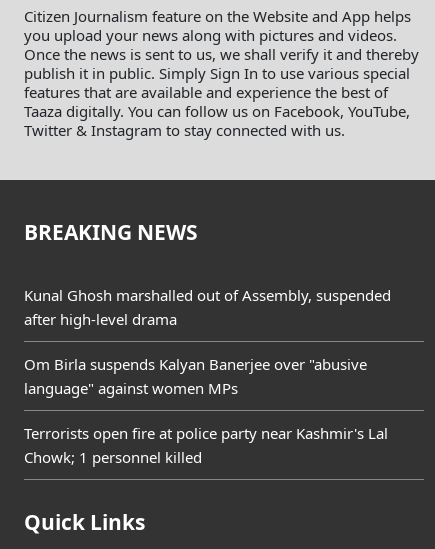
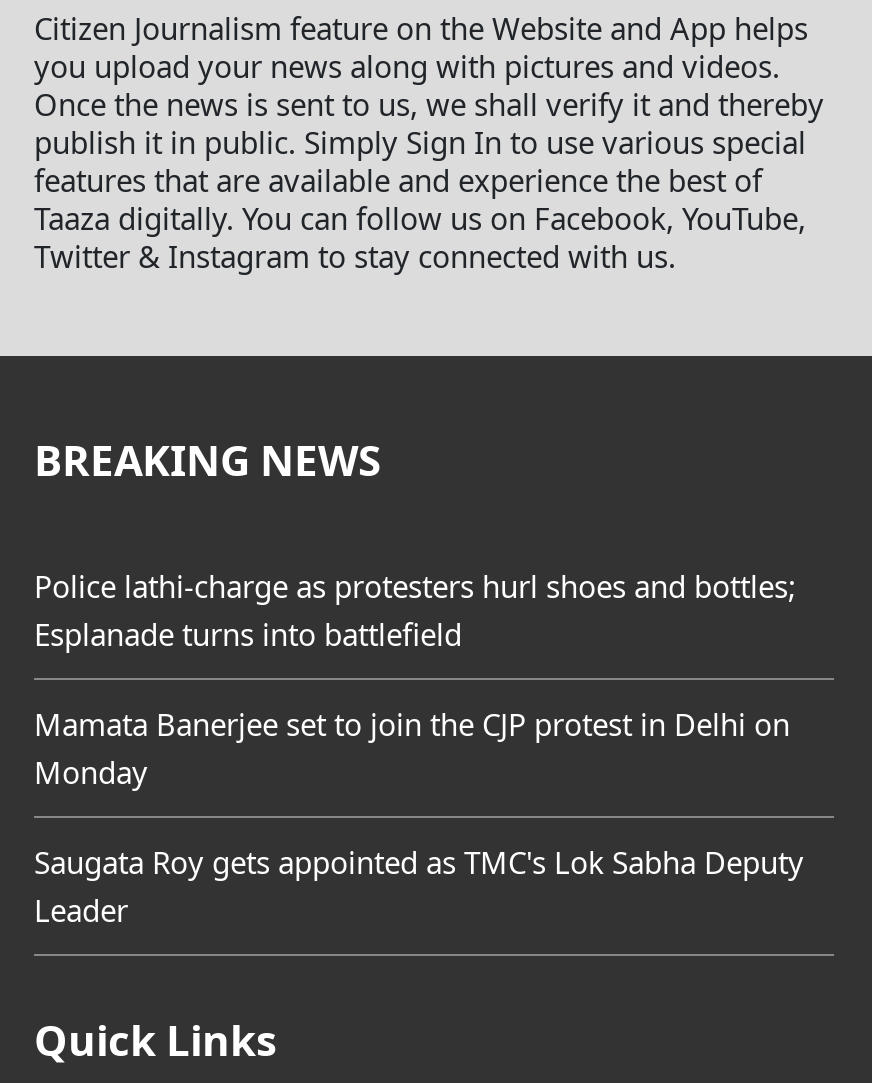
- Kunal Ghosh marshalled out of Assembly, suspended
- after high-level drama
+ Police lathi-charge as protesters hurl shoes and bottles;
+ Esplanade turns into battlefield

- Om Birla suspends Kalyan Banerjee over "abusive
- language" against women MPs
+ Mamata Banerjee set to join the CJP protest in Delhi on
+ Monday

- Terrorists open fire at police party near Kashmir's Lal
- Chowk; 1 personnel killed
+ Saugata Roy gets appointed as TMC's Lok Sabha Deputy
+ Leader
